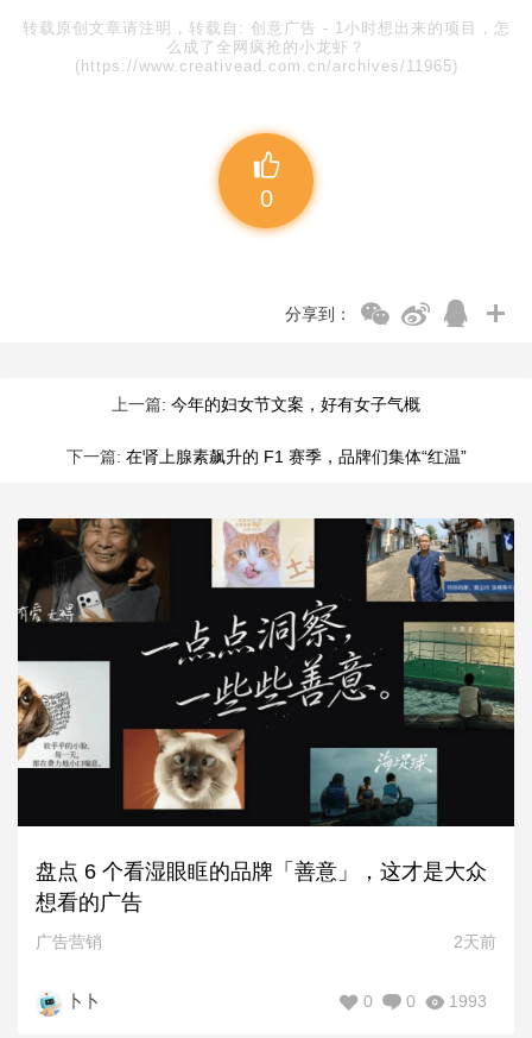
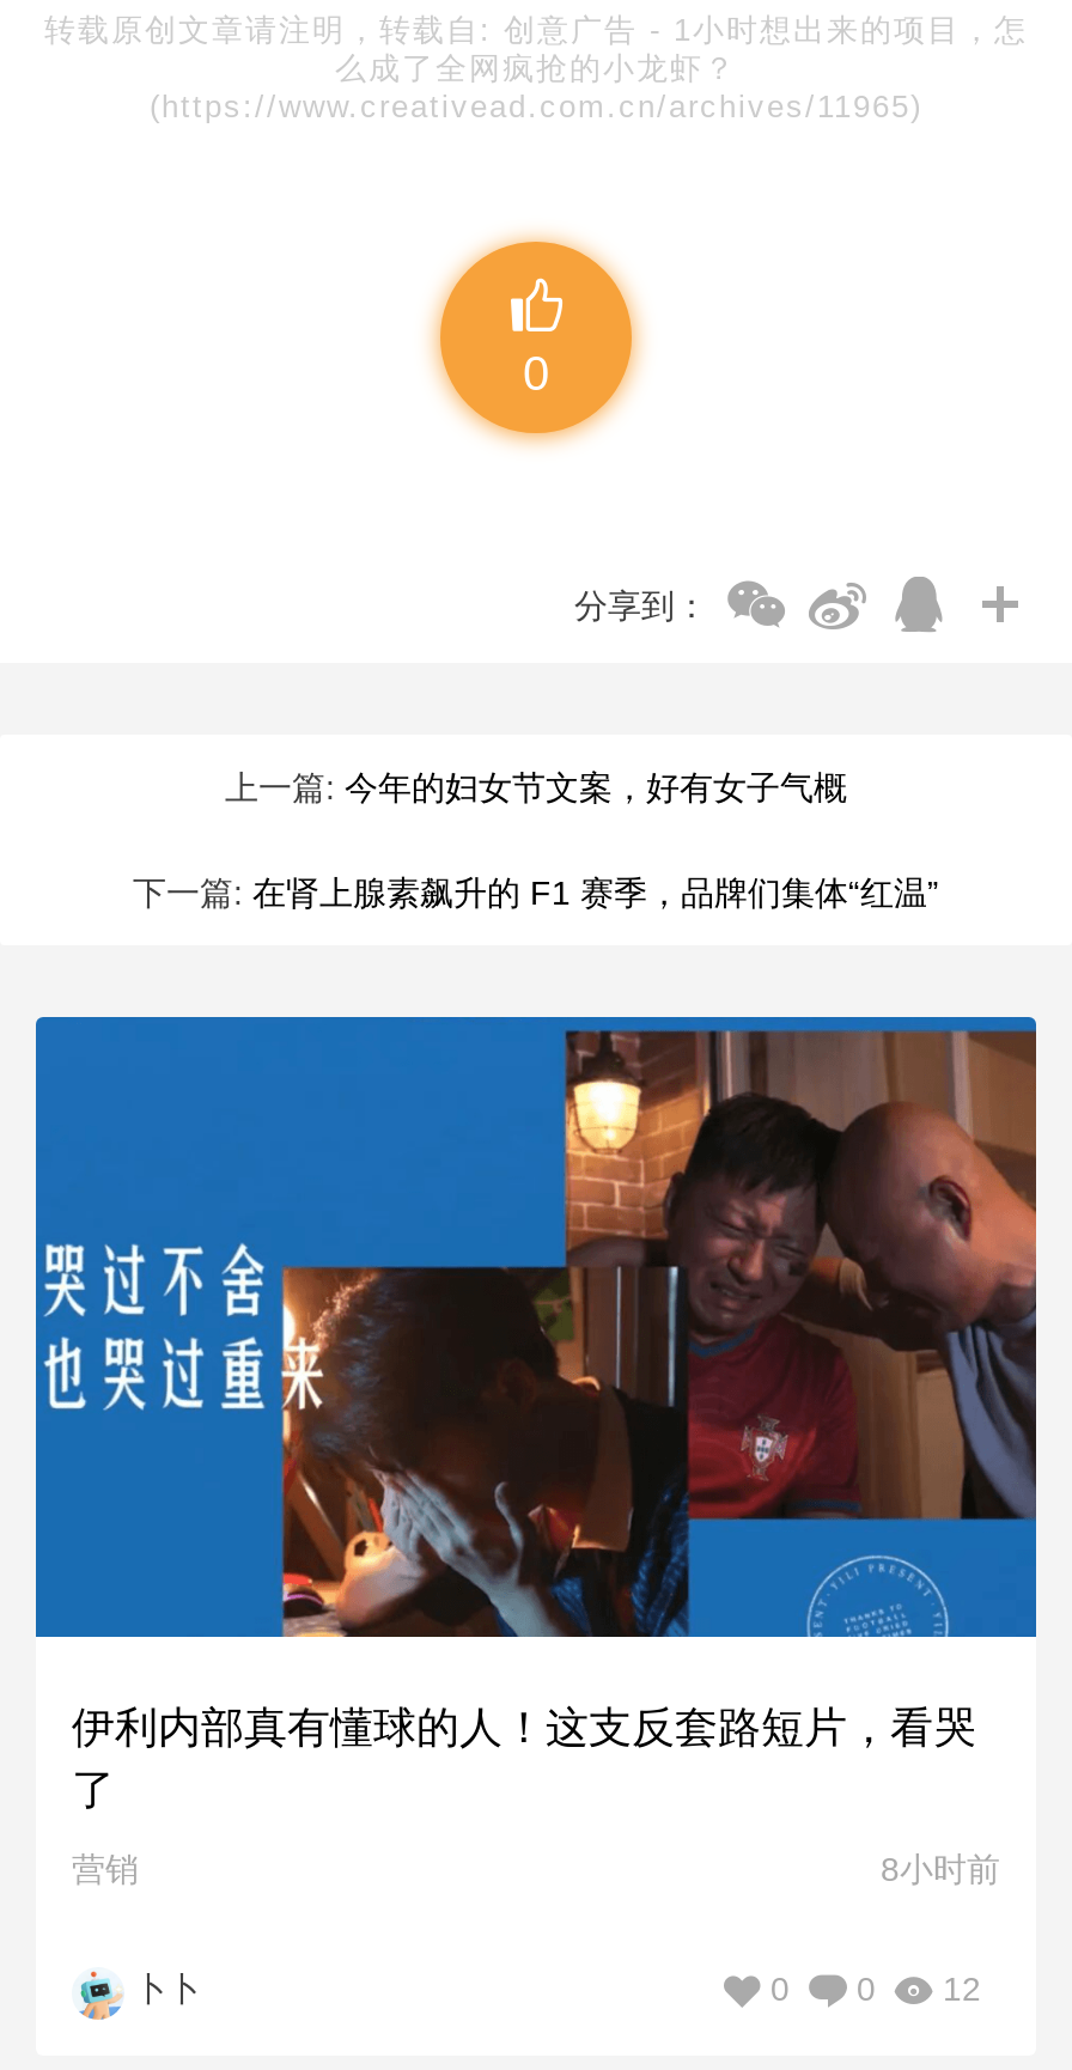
- [image]
- 盘点 6 个看湿眼眶的品牌「善意」，这才是大众
- 想看的广告
+ [image]
+ 伊利内部真有懂球的人！这支反套路短片，看哭
+ 了

- 广告营销
- 2天前
+ 营销
+ 8小时前

- 0 0 1993
+ 0 0 12
